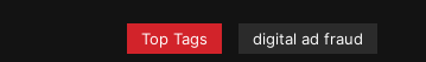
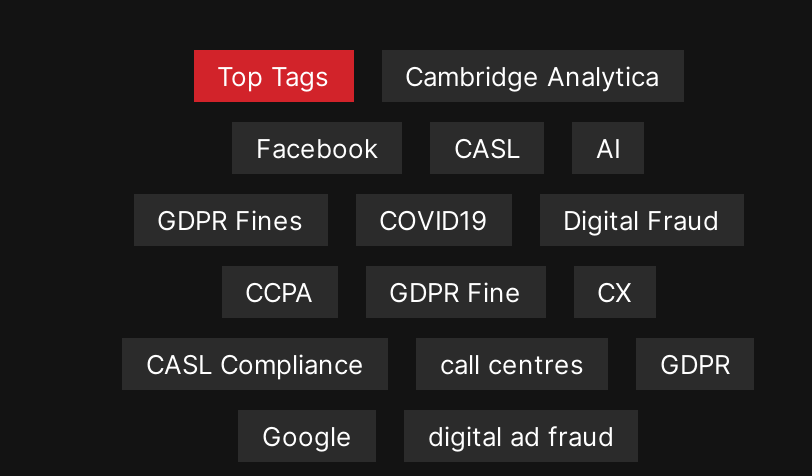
+ Cambridge Analytica
+ Facebook
+ CASL
+ AI
+ GDPR Fines
+ COVID19
+ Digital Fraud
+ CCPA
+ GDPR Fine
+ CX
+ CASL Compliance
+ call centres
+ GDPR
+ Google
